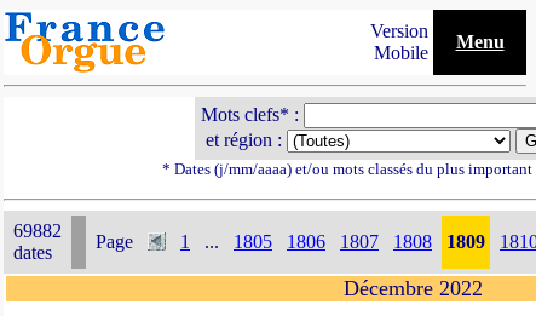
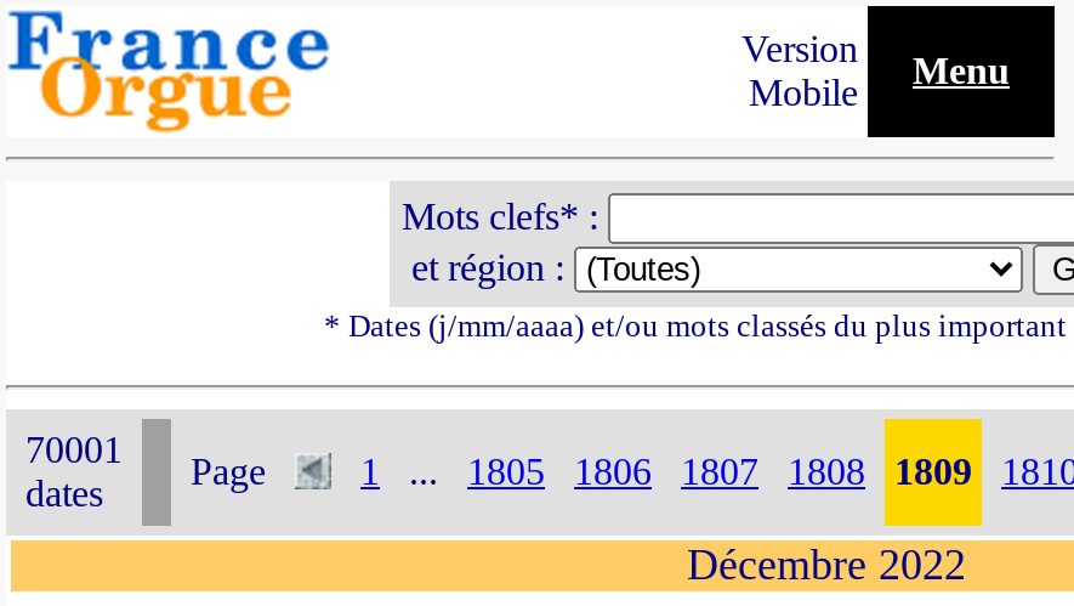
- 69882
+ 70001
